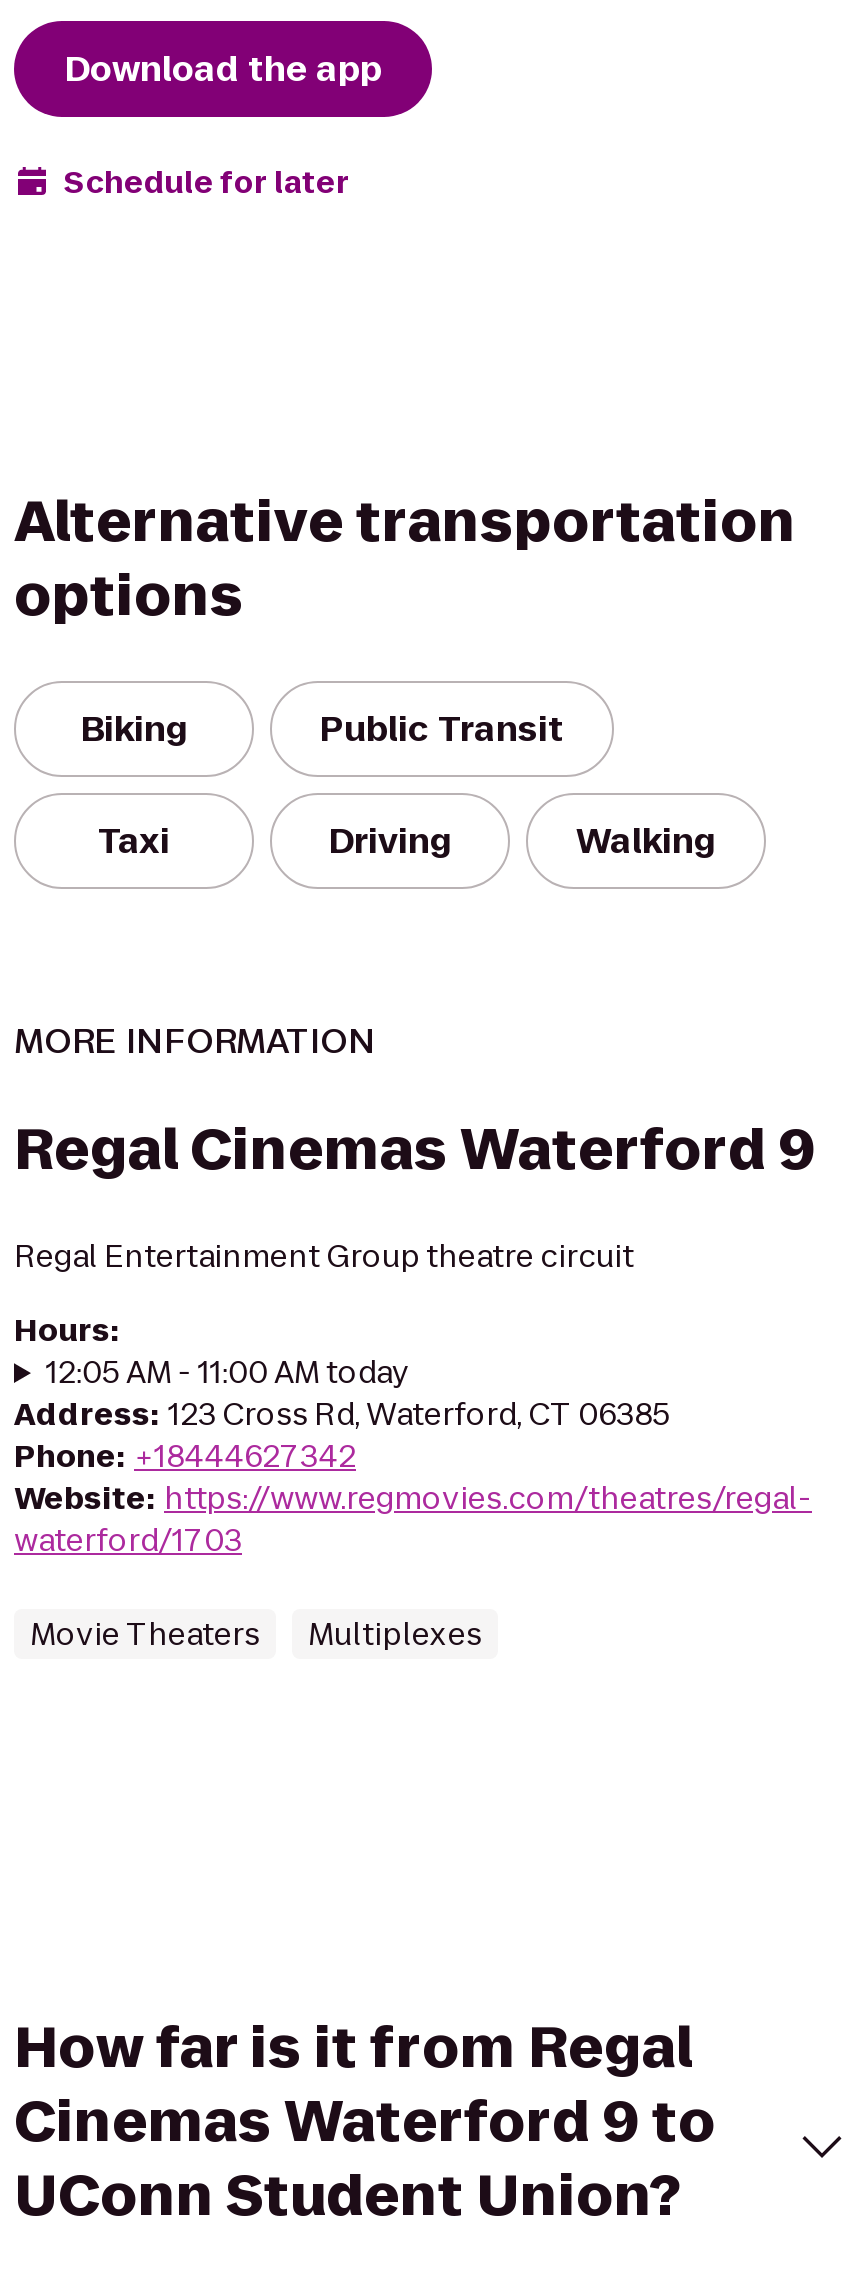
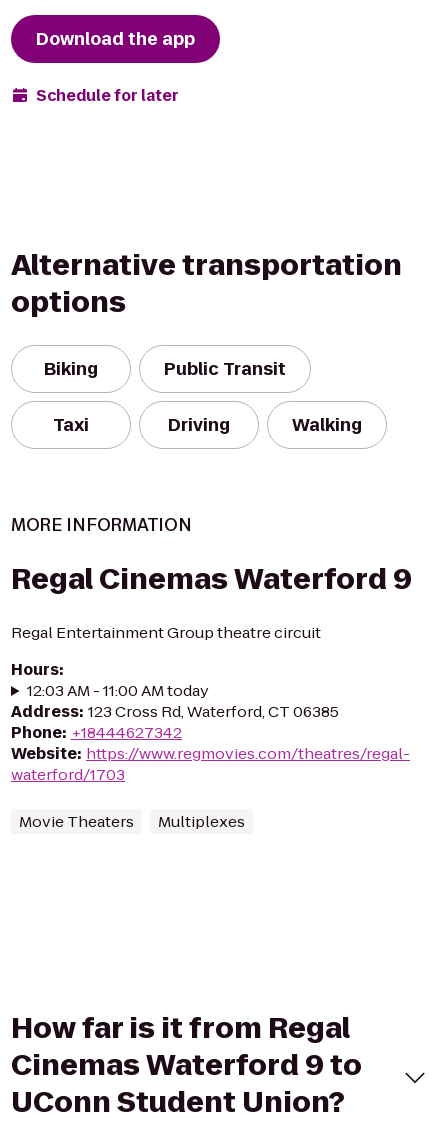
- 12:05 AM - 11:00 AM today
+ 12:03 AM - 11:00 AM today
